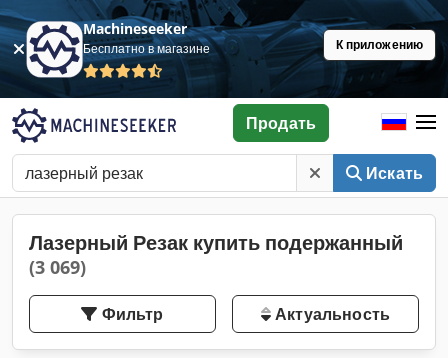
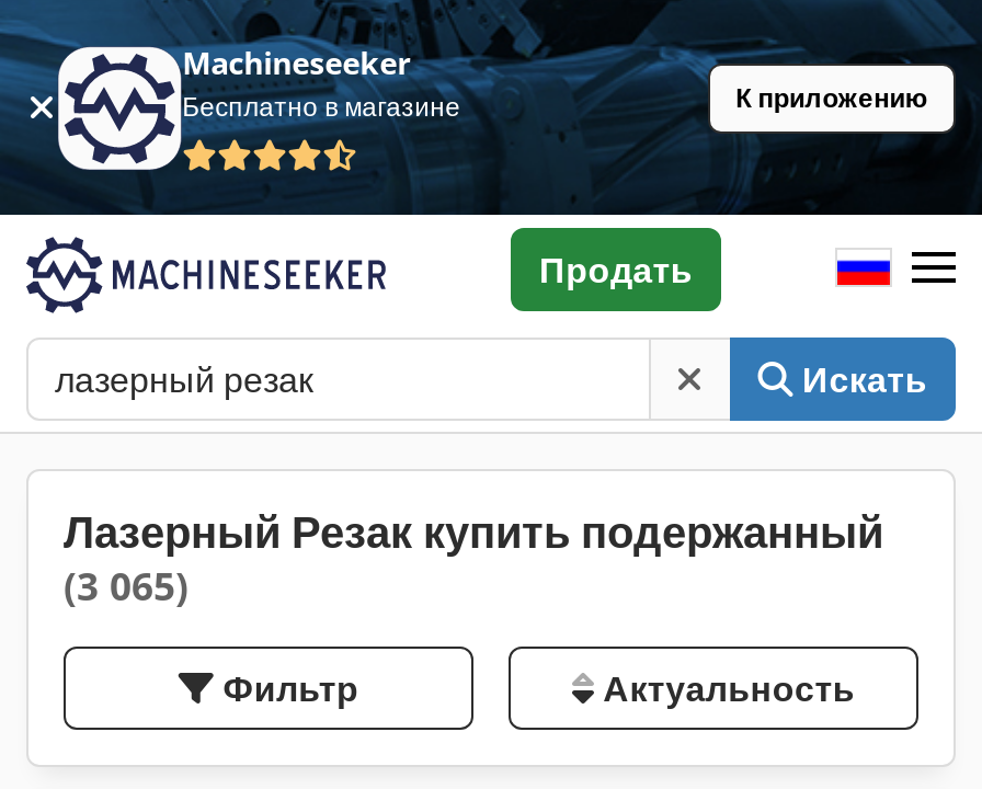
- (3 069)
+ (3 065)
